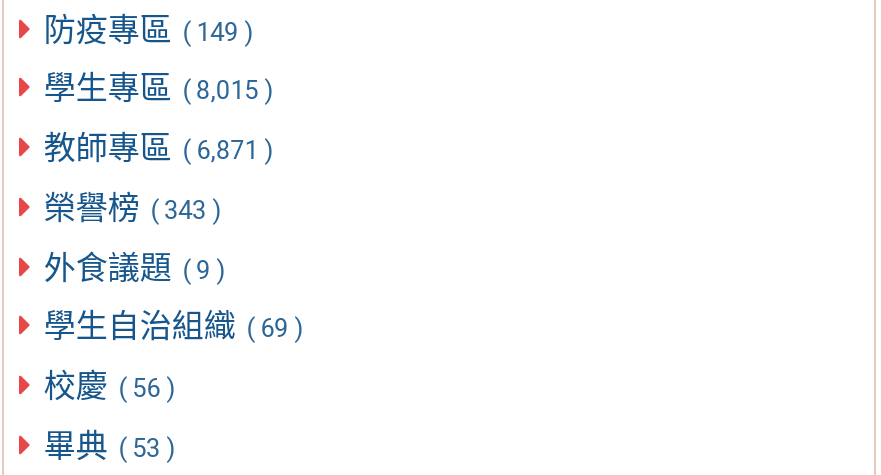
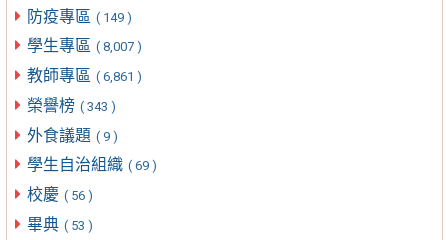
- 學生專區 ( 8,015 )
+ 學生專區 ( 8,007 )

- 教師專區 ( 6,871 )
+ 教師專區 ( 6,861 )
